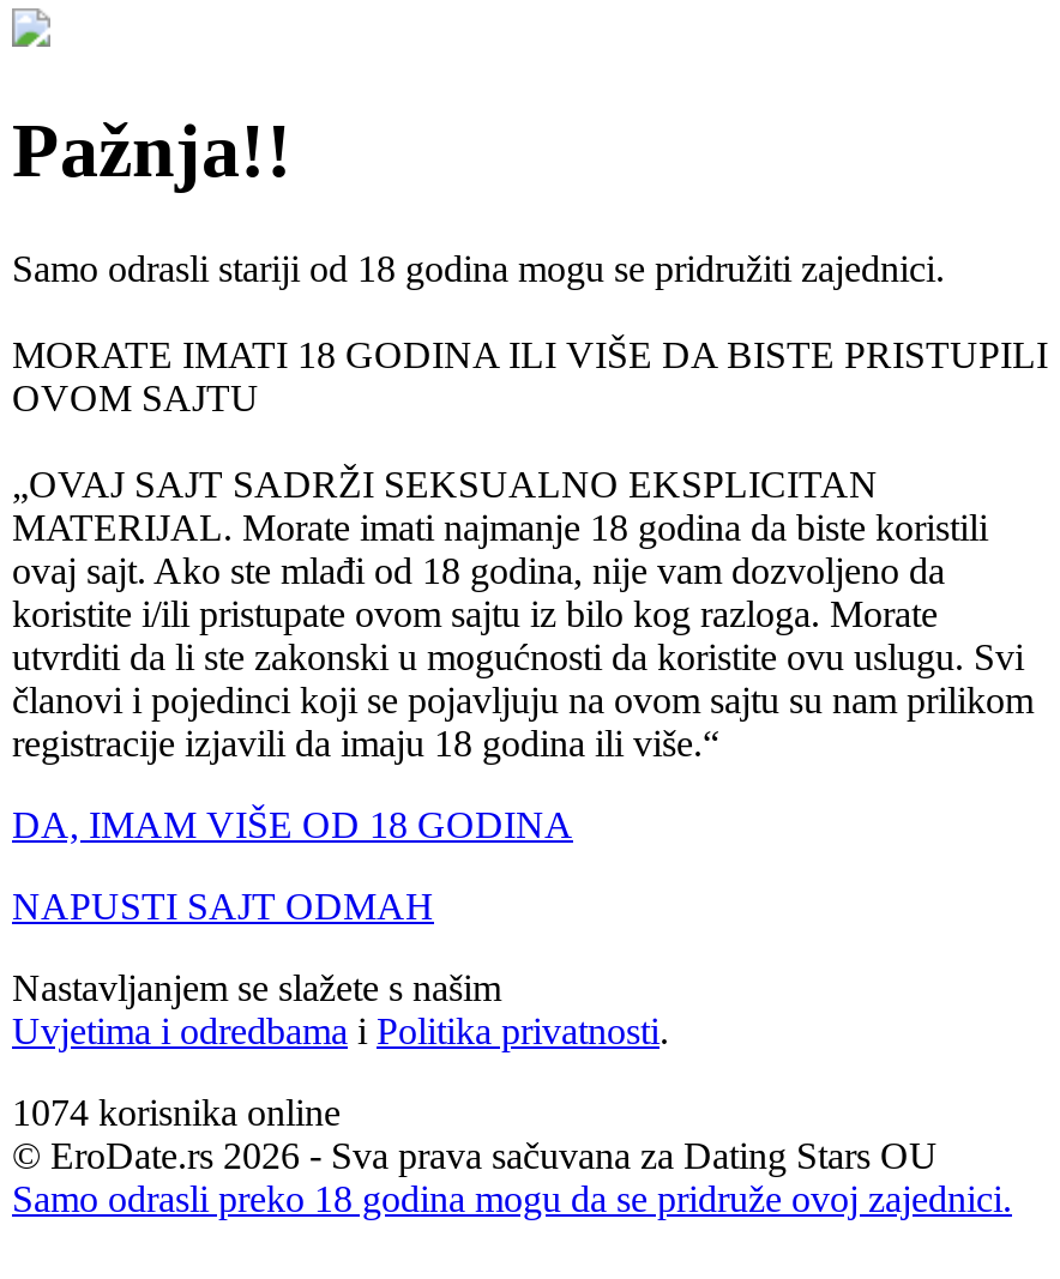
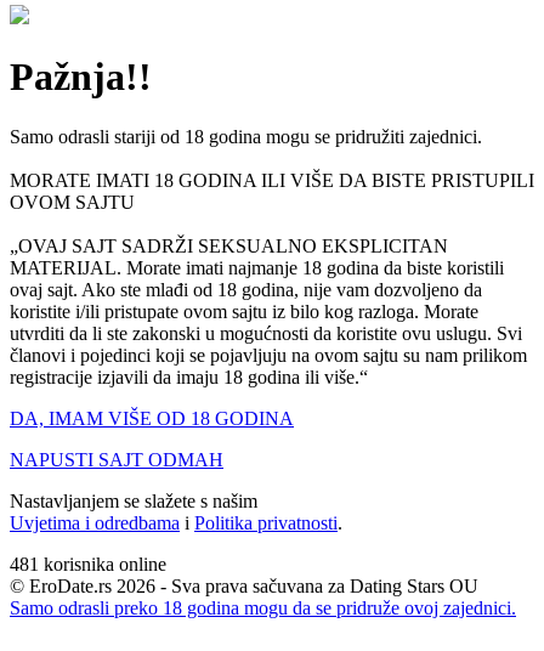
- 1074 korisnika online
+ 481 korisnika online
